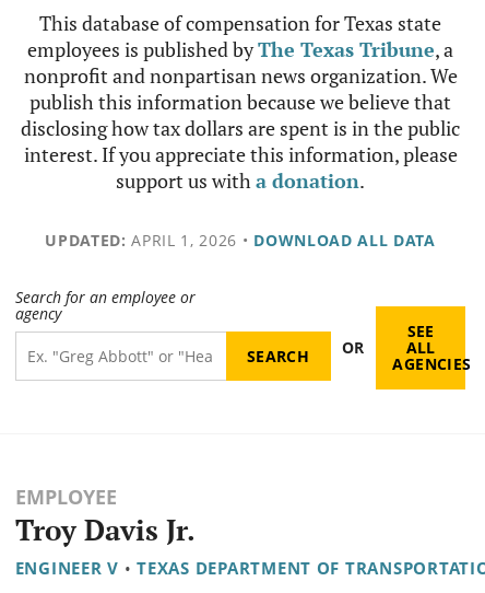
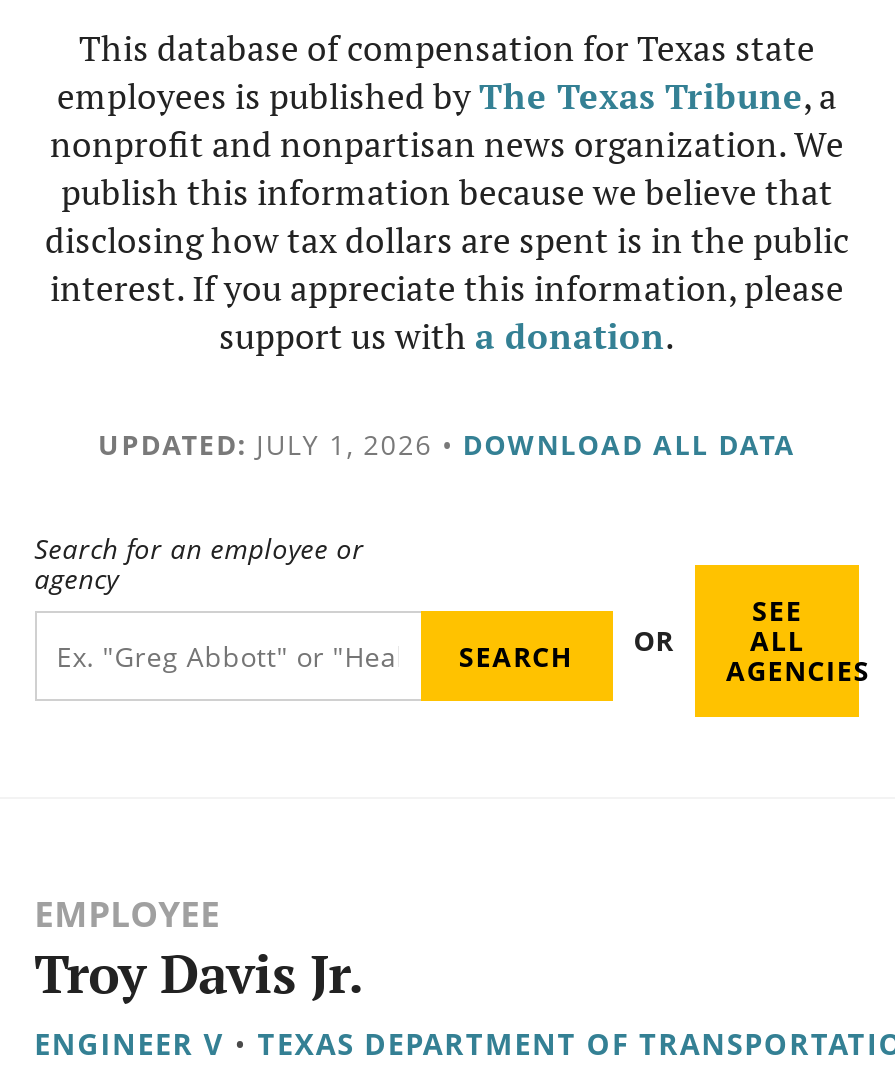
- UPDATED: APRIL 1, 2026 • DOWNLOAD ALL DATA
+ UPDATED: JULY 1, 2026 • DOWNLOAD ALL DATA
